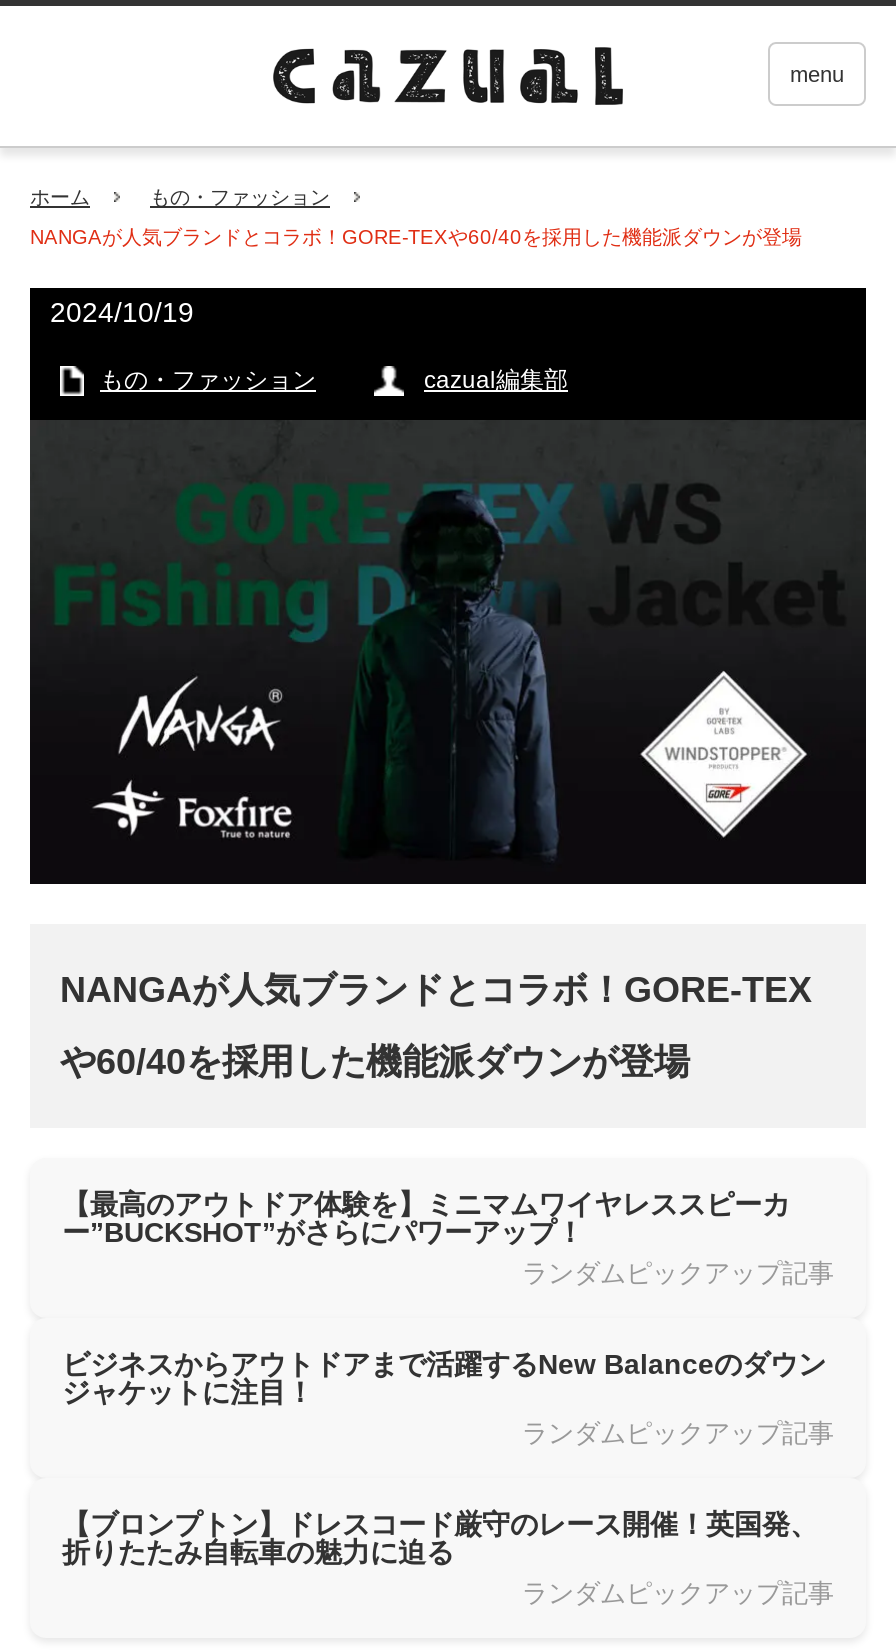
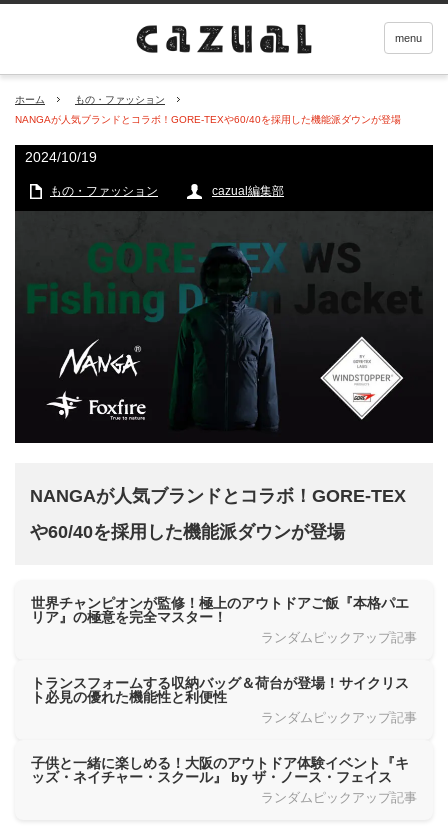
- 【最高のアウトドア体験を】ミニマムワイヤレススピーカ
- ー”BUCKSHOT”がさらにパワーアップ！
+ 世界チャンピオンが監修！極上のアウトドアご飯『本格パエ
+ リア』の極意を完全マスター！

- ビジネスからアウトドアまで活躍するNew Balanceのダウン
- ジャケットに注目！
+ トランスフォームする収納バッグ＆荷台が登場！サイクリス
+ ト必見の優れた機能性と利便性

- 【ブロンプトン】ドレスコード厳守のレース開催！英国発、
- 折りたたみ自転車の魅力に迫る
+ 子供と一緒に楽しめる！大阪のアウトドア体験イベント『キ
+ ッズ・ネイチャー・スクール』 by ザ・ノース・フェイス
